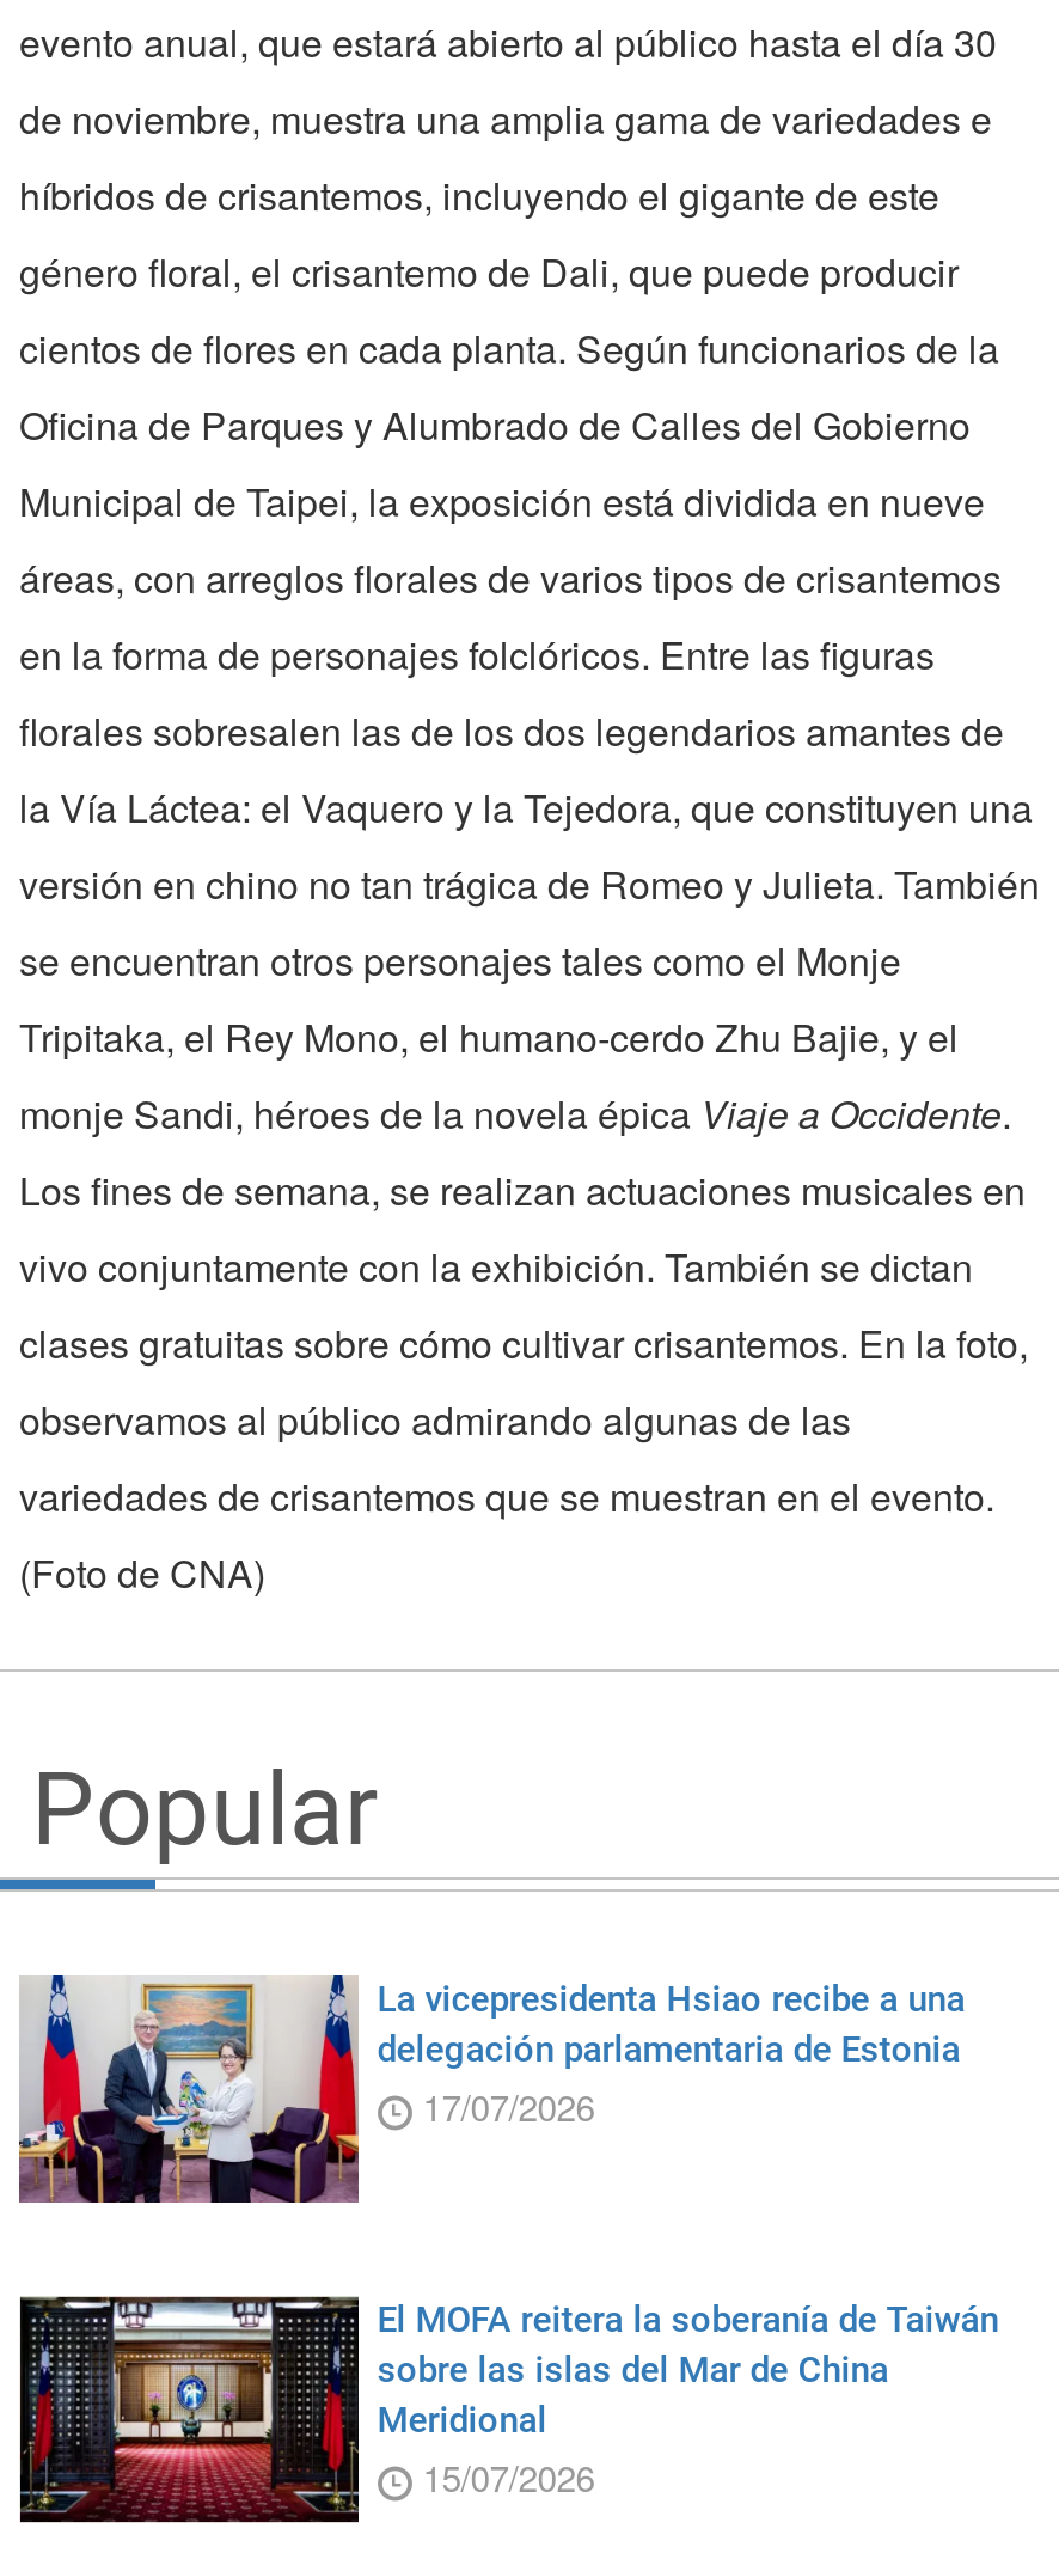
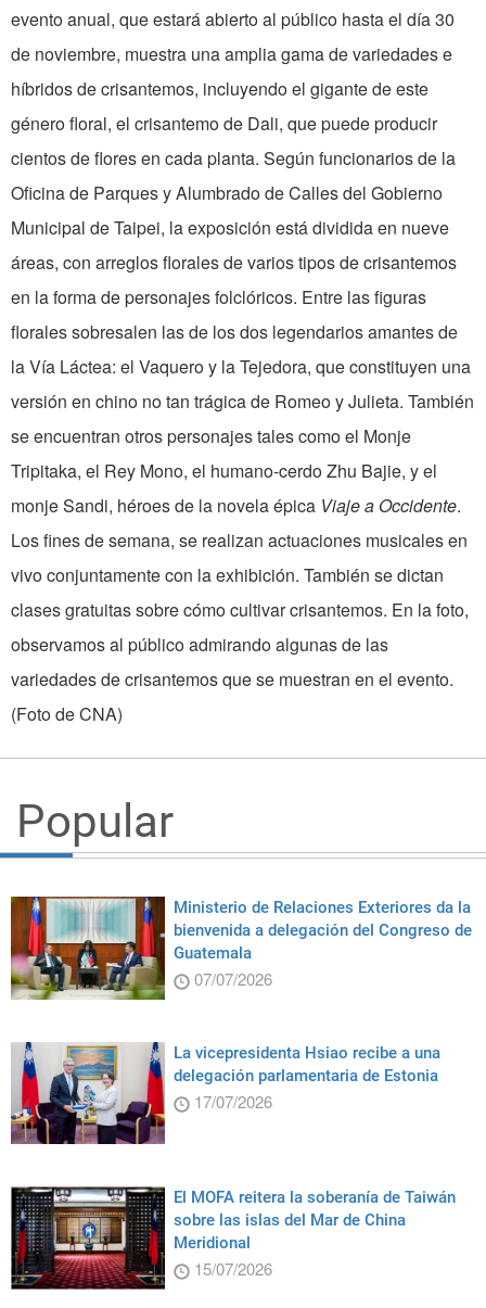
+ [image]
+ Ministerio de Relaciones Exteriores da la
+ bienvenida a delegación del Congreso de
+ Guatemala
+ 07/07/2026
